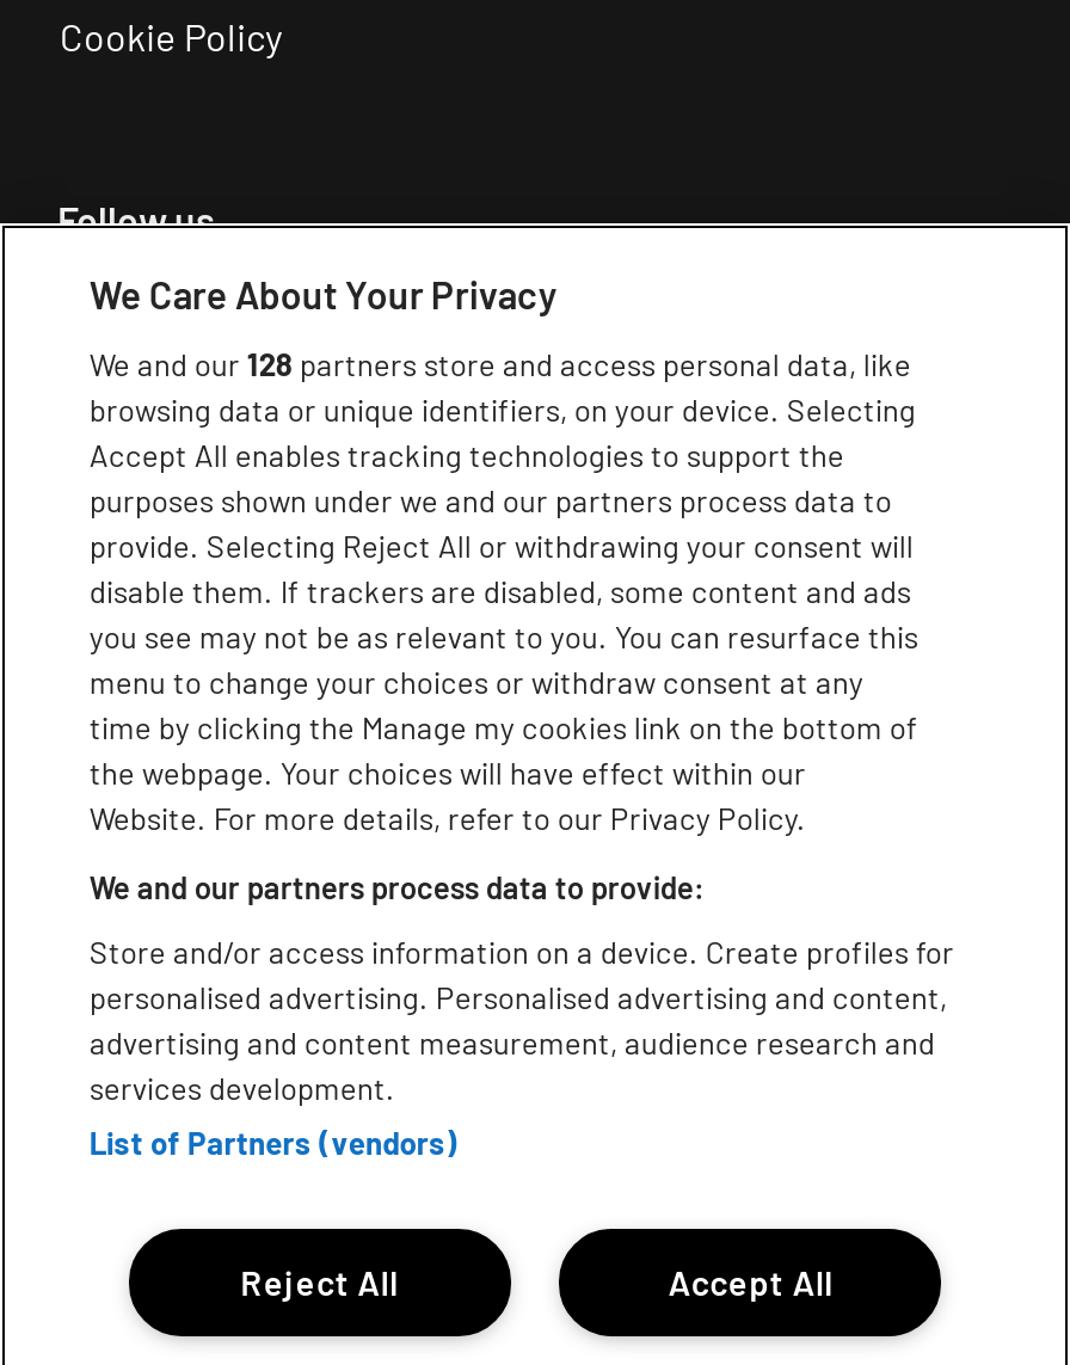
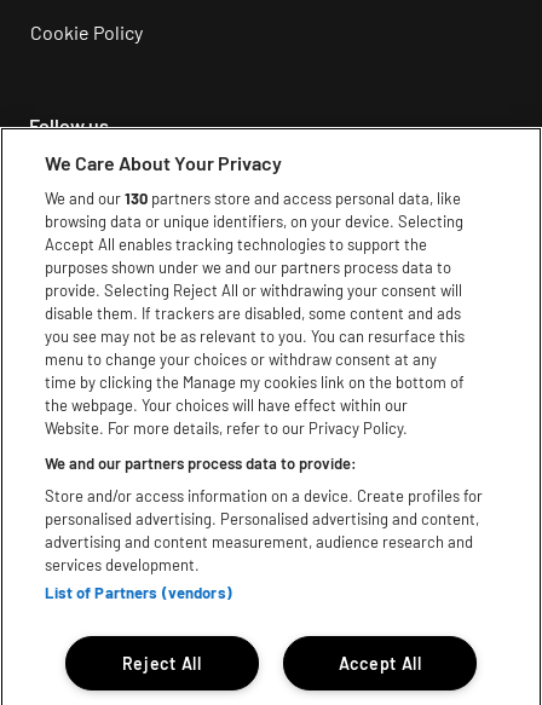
- We and our 128 partners store and access personal data, like
+ We and our 130 partners store and access personal data, like
